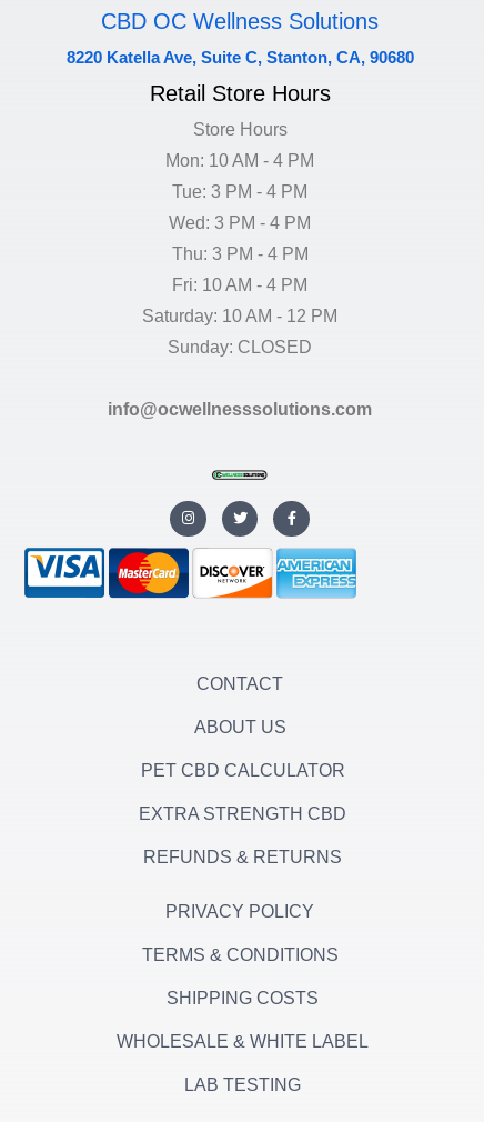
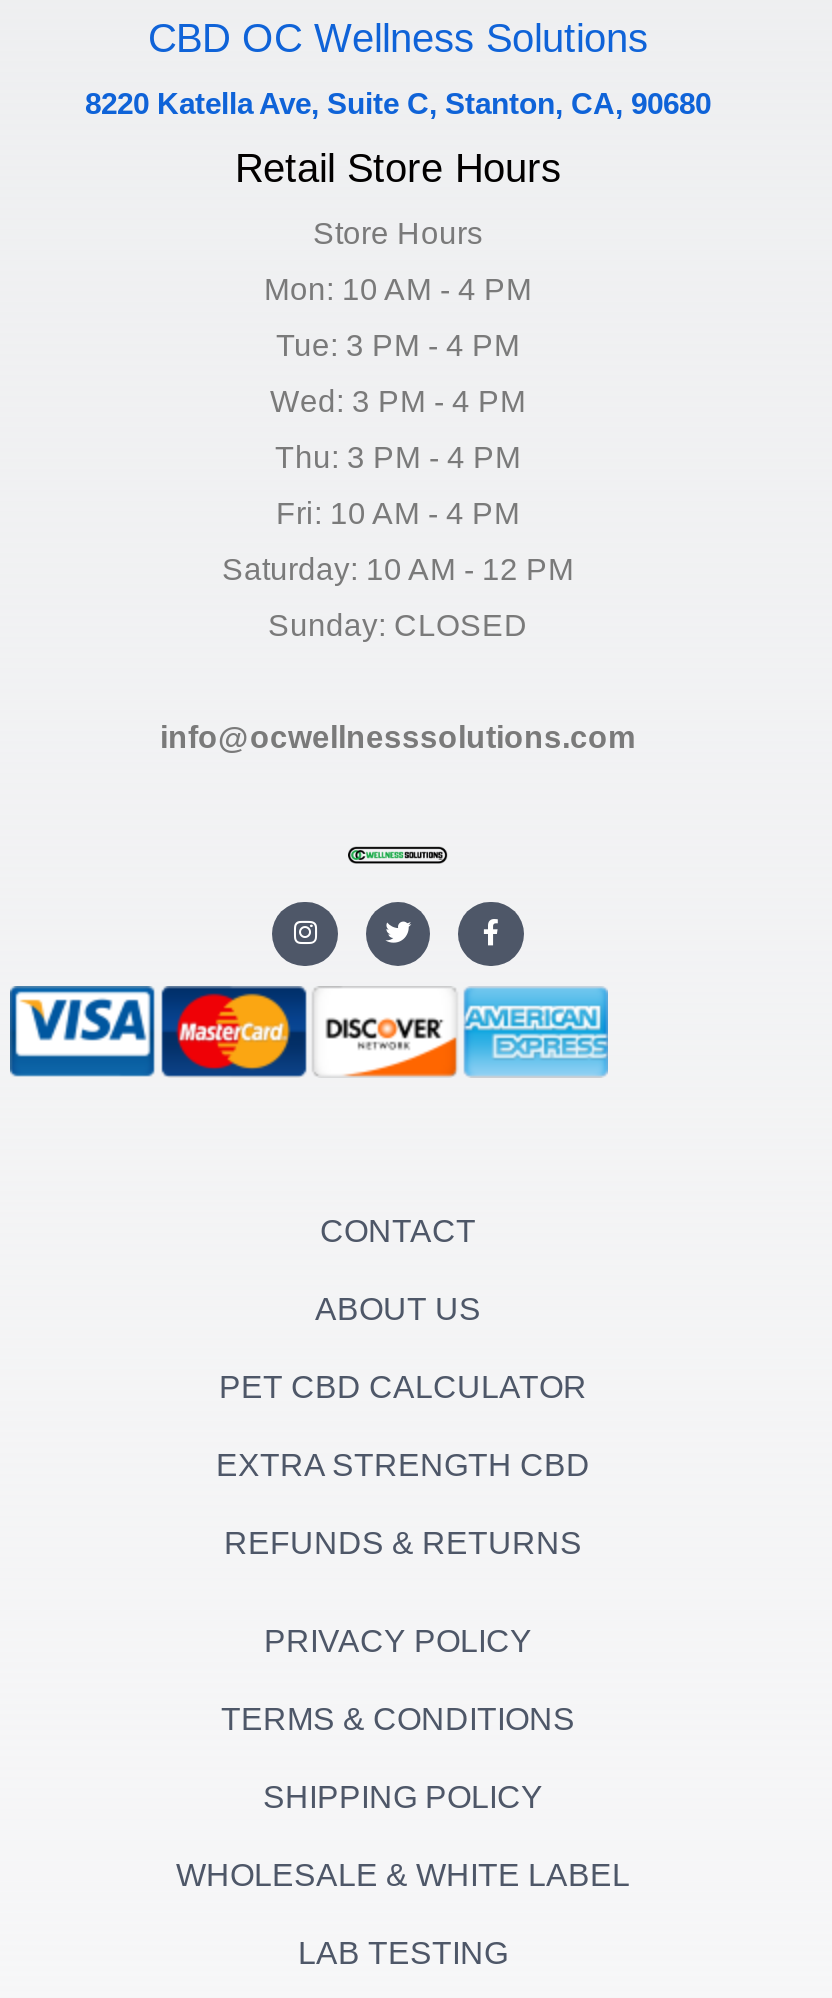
- SHIPPING COSTS
+ SHIPPING POLICY
